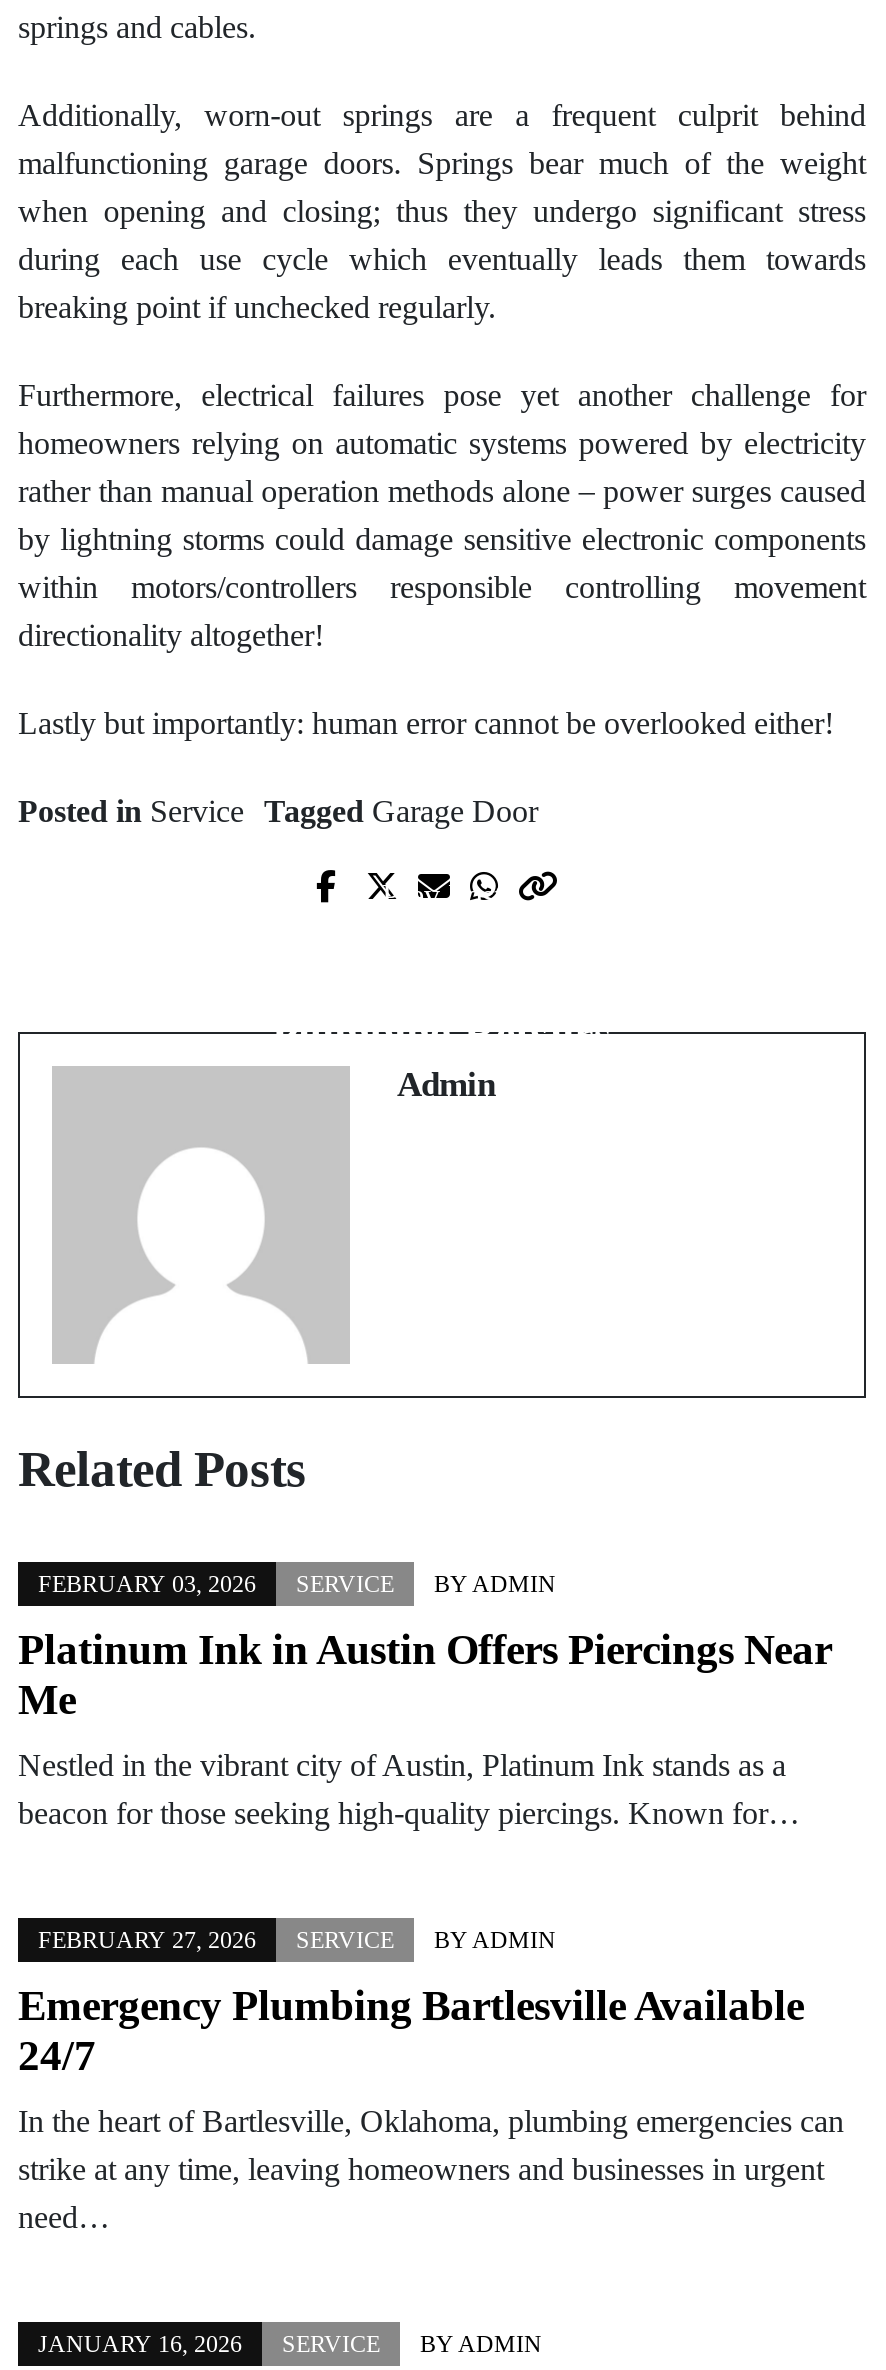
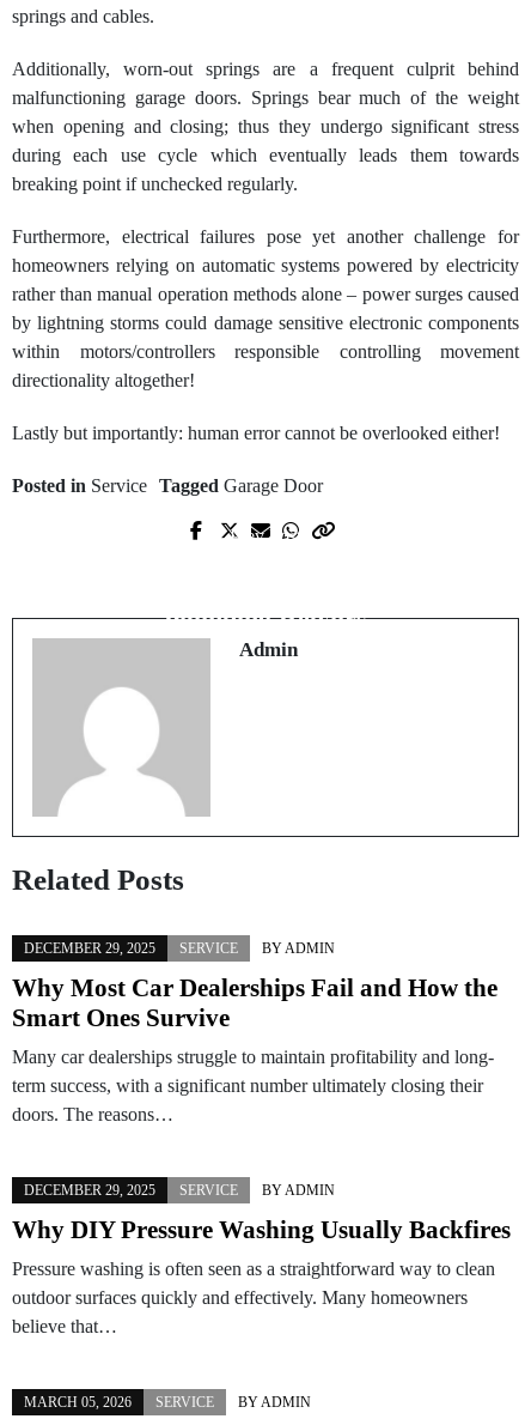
- FEBRUARY 03, 2026 SERVICE BY ADMIN
+ DECEMBER 29, 2025 SERVICE BY ADMIN

- Platinum Ink in Austin Offers Piercings Near
- Me
+ Why Most Car Dealerships Fail and How the
+ Smart Ones Survive

- Nestled in the vibrant city of Austin, Platinum Ink stands as a
- beacon for those seeking high-quality piercings. Known for…
+ Many car dealerships struggle to maintain profitability and long-
+ term success, with a significant number ultimately closing their
+ doors. The reasons…

- FEBRUARY 27, 2026 SERVICE BY ADMIN
+ DECEMBER 29, 2025 SERVICE BY ADMIN

moved down: SERVICE | BY ADMIN

- Emergency Plumbing Bartlesville Available
- 24/7
+ Why DIY Pressure Washing Usually Backfires

- In the heart of Bartlesville, Oklahoma, plumbing emergencies can
- strike at any time, leaving homeowners and businesses in urgent
- need…
+ Pressure washing is often seen as a straightforward way to clean
+ outdoor surfaces quickly and effectively. Many homeowners
+ believe that…

- JANUARY 16, 2026 SERVICE BY ADMIN
+ MARCH 05, 2026 SERVICE BY ADMIN
